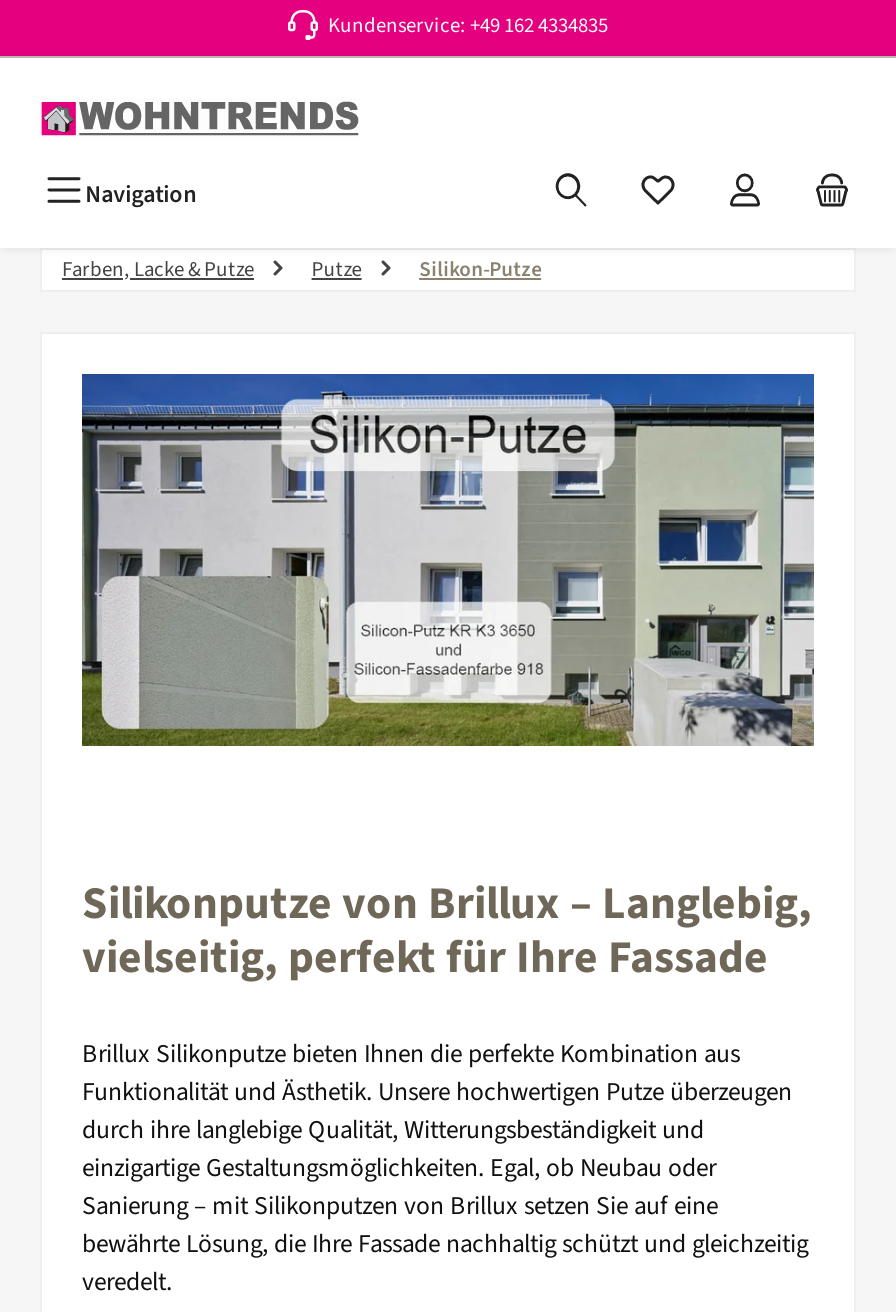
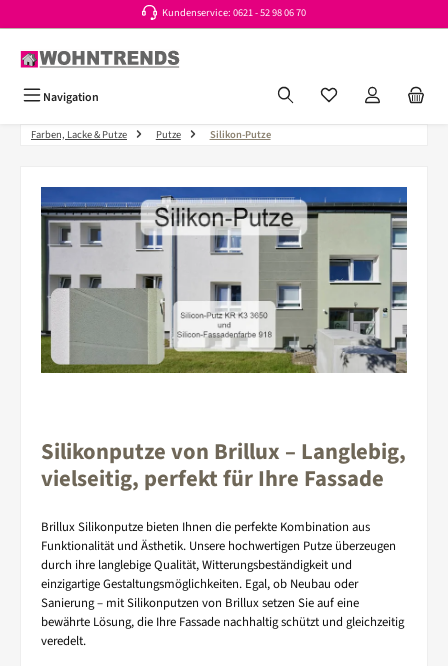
- Kundenservice: +49 162 4334835
+ Kundenservice: 0621 - 52 98 06 70
